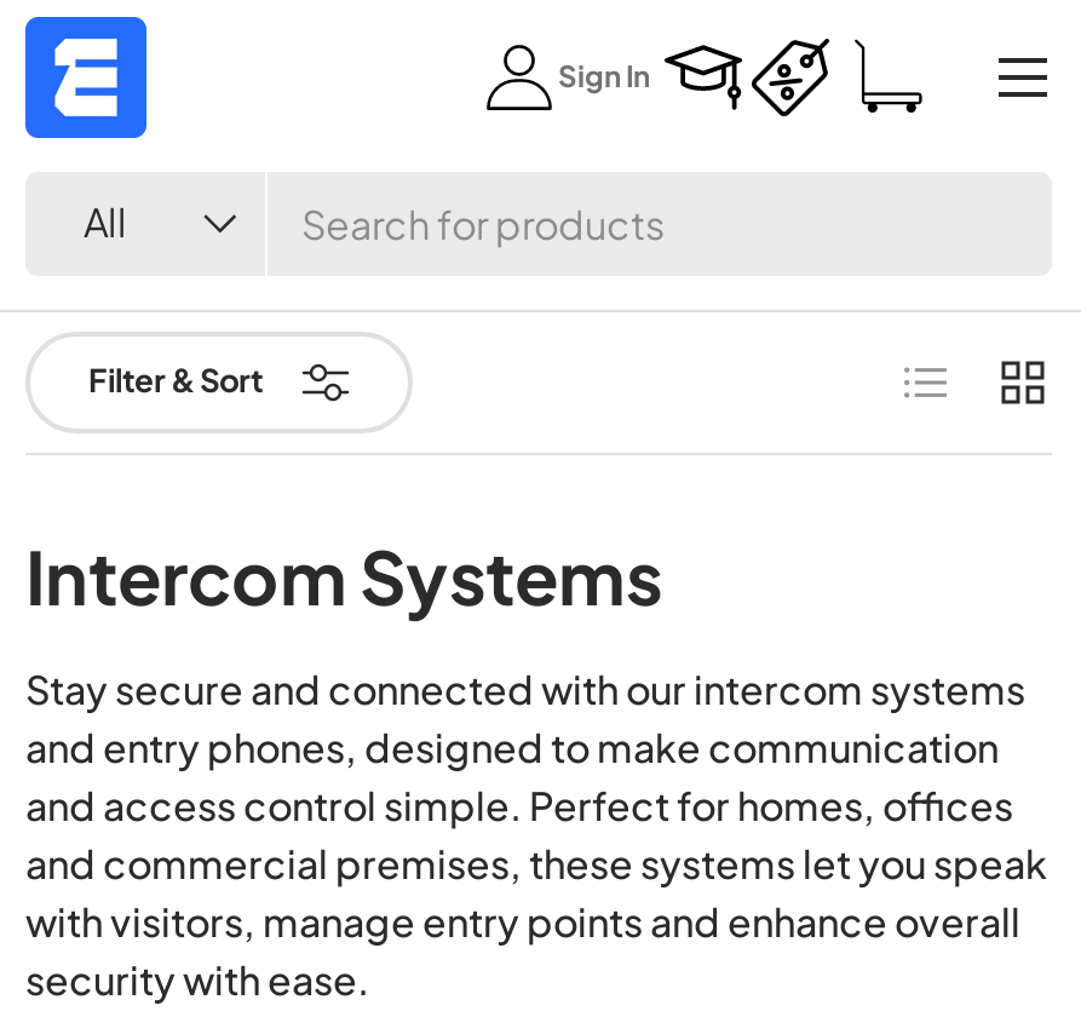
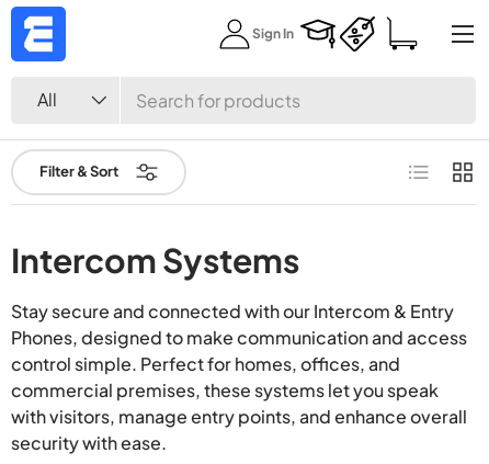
- Stay secure and connected with our intercom systems
- and entry phones, designed to make communication
- and access control simple. Perfect for homes, offices
- and commercial premises, these systems let you speak
- with visitors, manage entry points and enhance overall
+ Stay secure and connected with our Intercom & Entry
+ Phones, designed to make communication and access
+ control simple. Perfect for homes, offices, and
+ commercial premises, these systems let you speak
+ with visitors, manage entry points, and enhance overall
